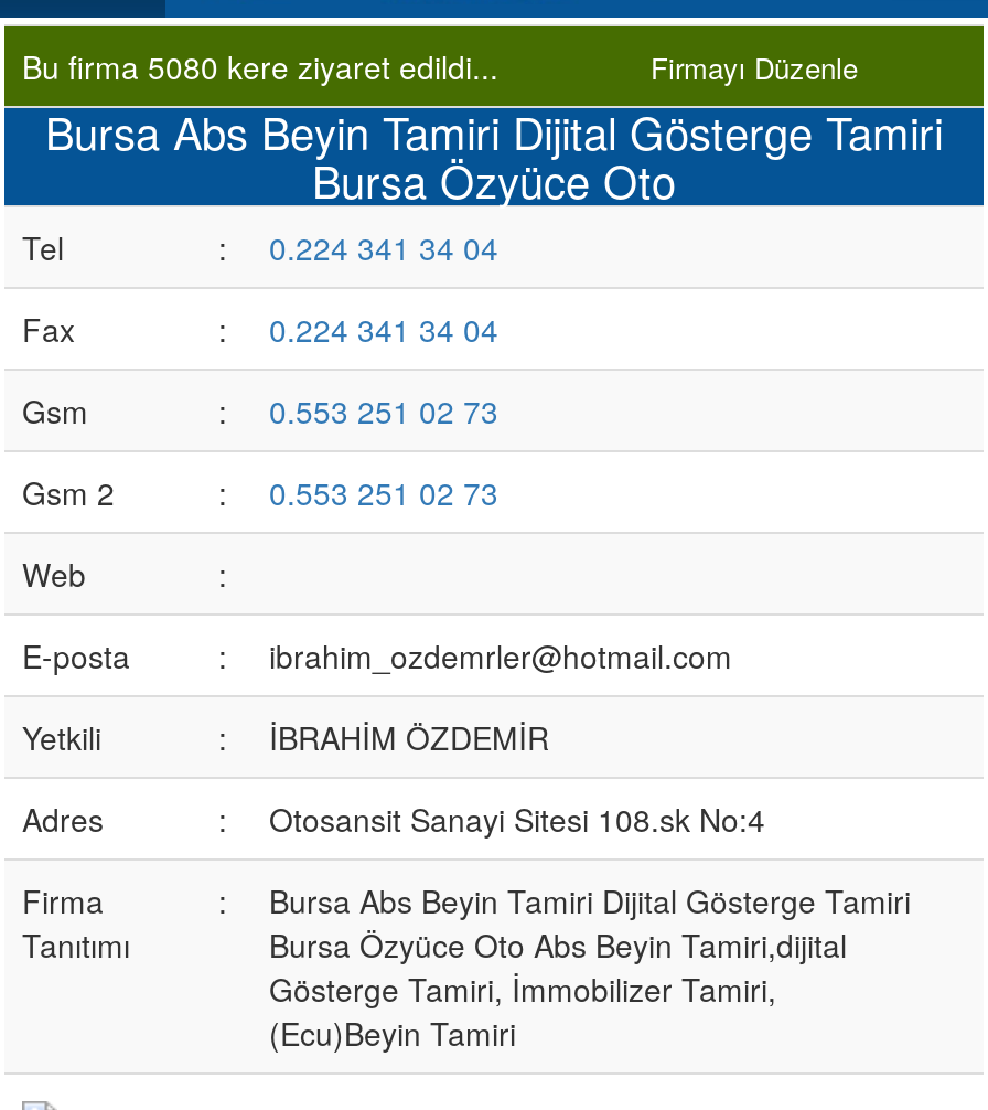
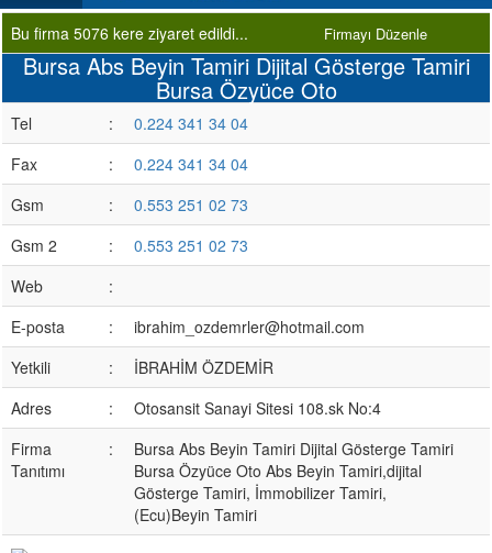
- Bu firma 5080 kere ziyaret edildi...
+ Bu firma 5076 kere ziyaret edildi...
